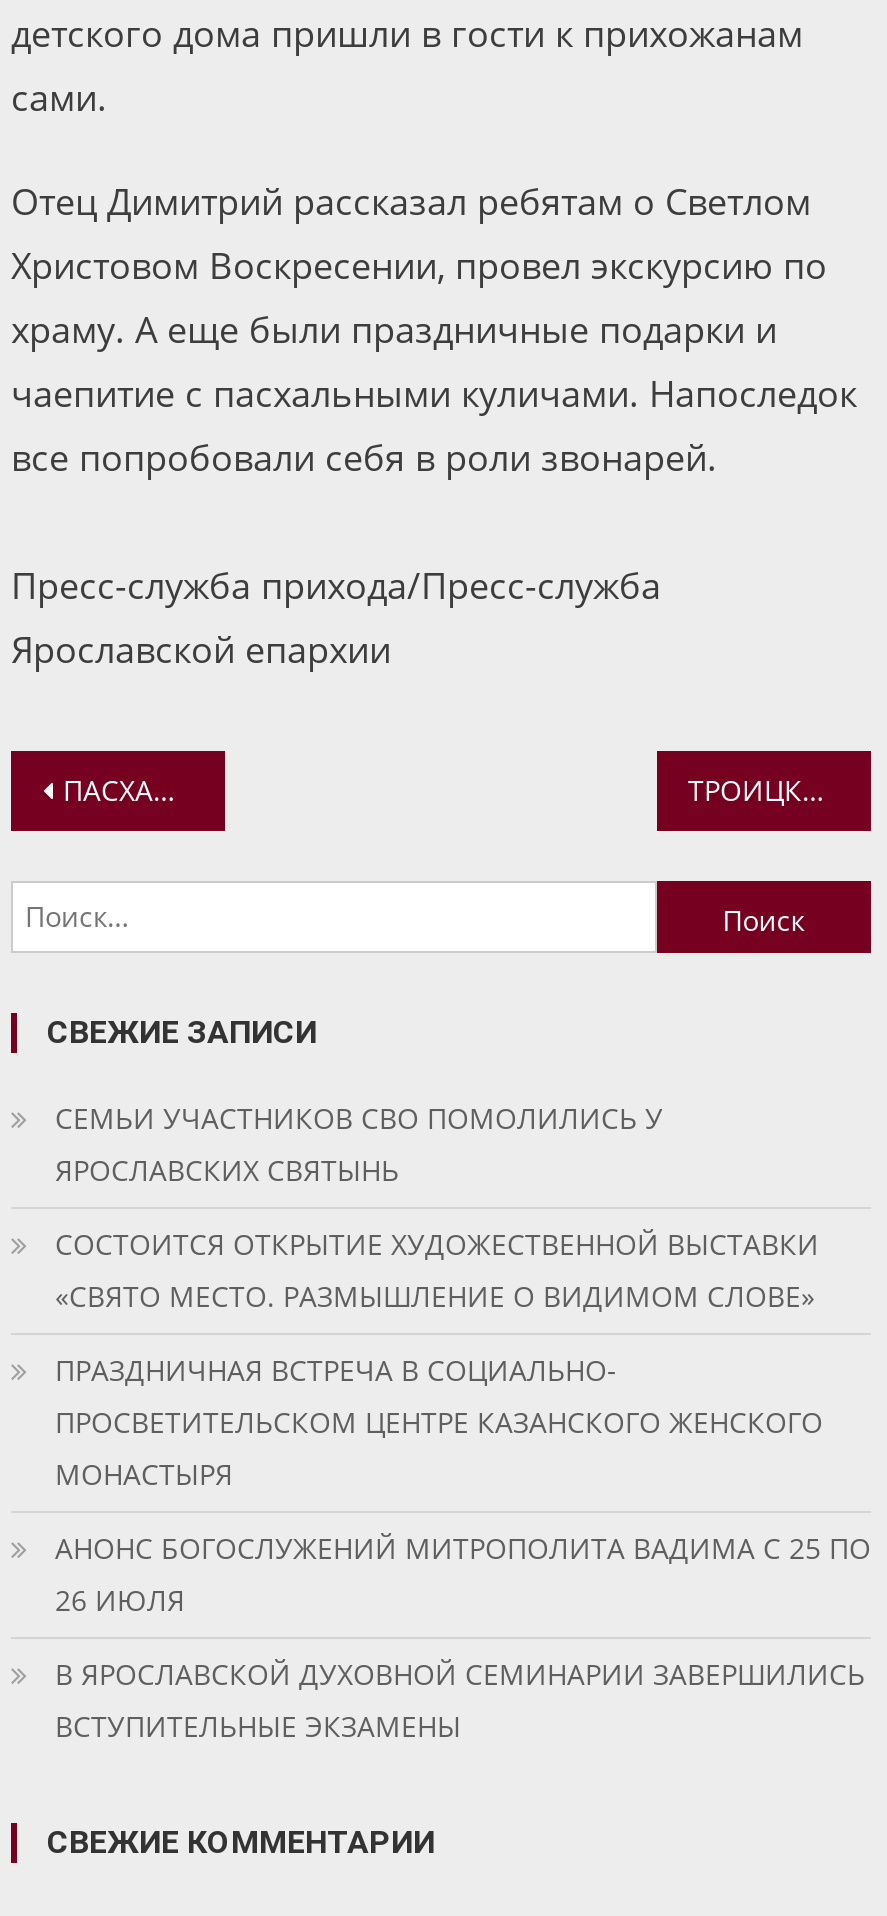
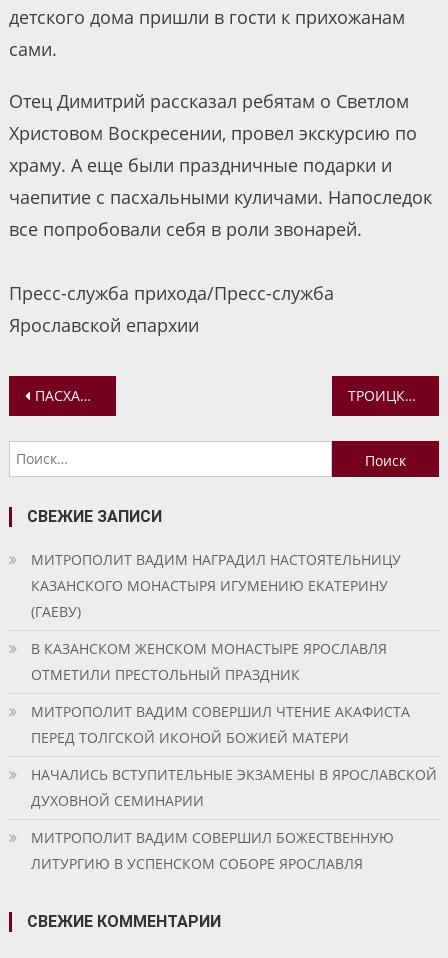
- СЕМЬИ УЧАСТНИКОВ СВО ПОМОЛИЛИСЬ У
- ЯРОСЛАВСКИХ СВЯТЫНЬ
+ МИТРОПОЛИТ ВАДИМ НАГРАДИЛ НАСТОЯТЕЛЬНИЦУ
+ КАЗАНСКОГО МОНАСТЫРЯ ИГУМЕНИЮ ЕКАТЕРИНУ
+ (ГАЕВУ)

- СОСТОИТСЯ ОТКРЫТИЕ ХУДОЖЕСТВЕННОЙ ВЫСТАВКИ
- «СВЯТО МЕСТО. РАЗМЫШЛЕНИЕ О ВИДИМОМ СЛОВЕ»
+ В КАЗАНСКОМ ЖЕНСКОМ МОНАСТЫРЕ ЯРОСЛАВЛЯ
+ ОТМЕТИЛИ ПРЕСТОЛЬНЫЙ ПРАЗДНИК

- ПРАЗДНИЧНАЯ ВСТРЕЧА В СОЦИАЛЬНО-
- ПРОСВЕТИТЕЛЬСКОМ ЦЕНТРЕ КАЗАНСКОГО ЖЕНСКОГО
- МОНАСТЫРЯ
+ МИТРОПОЛИТ ВАДИМ СОВЕРШИЛ ЧТЕНИЕ АКАФИСТА
+ ПЕРЕД ТОЛГСКОЙ ИКОНОЙ БОЖИЕЙ МАТЕРИ

- АНОНС БОГОСЛУЖЕНИЙ МИТРОПОЛИТА ВАДИМА С 25 ПО
- 26 ИЮЛЯ
+ НАЧАЛИСЬ ВСТУПИТЕЛЬНЫЕ ЭКЗАМЕНЫ В ЯРОСЛАВСКОЙ
+ ДУХОВНОЙ СЕМИНАРИИ

- В ЯРОСЛАВСКОЙ ДУХОВНОЙ СЕМИНАРИИ ЗАВЕРШИЛИСЬ
- ВСТУПИТЕЛЬНЫЕ ЭКЗАМЕНЫ
+ МИТРОПОЛИТ ВАДИМ СОВЕРШИЛ БОЖЕСТВЕННУЮ
+ ЛИТУРГИЮ В УСПЕНСКОМ СОБОРЕ ЯРОСЛАВЛЯ
